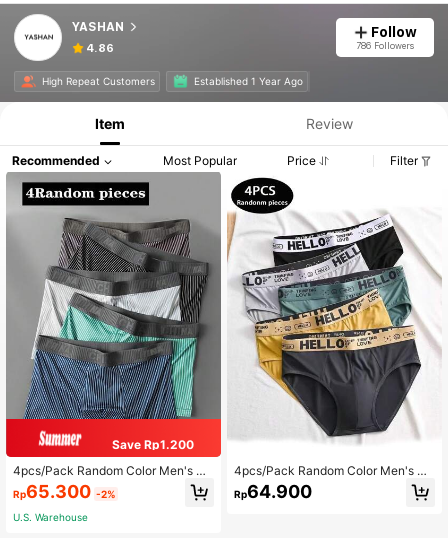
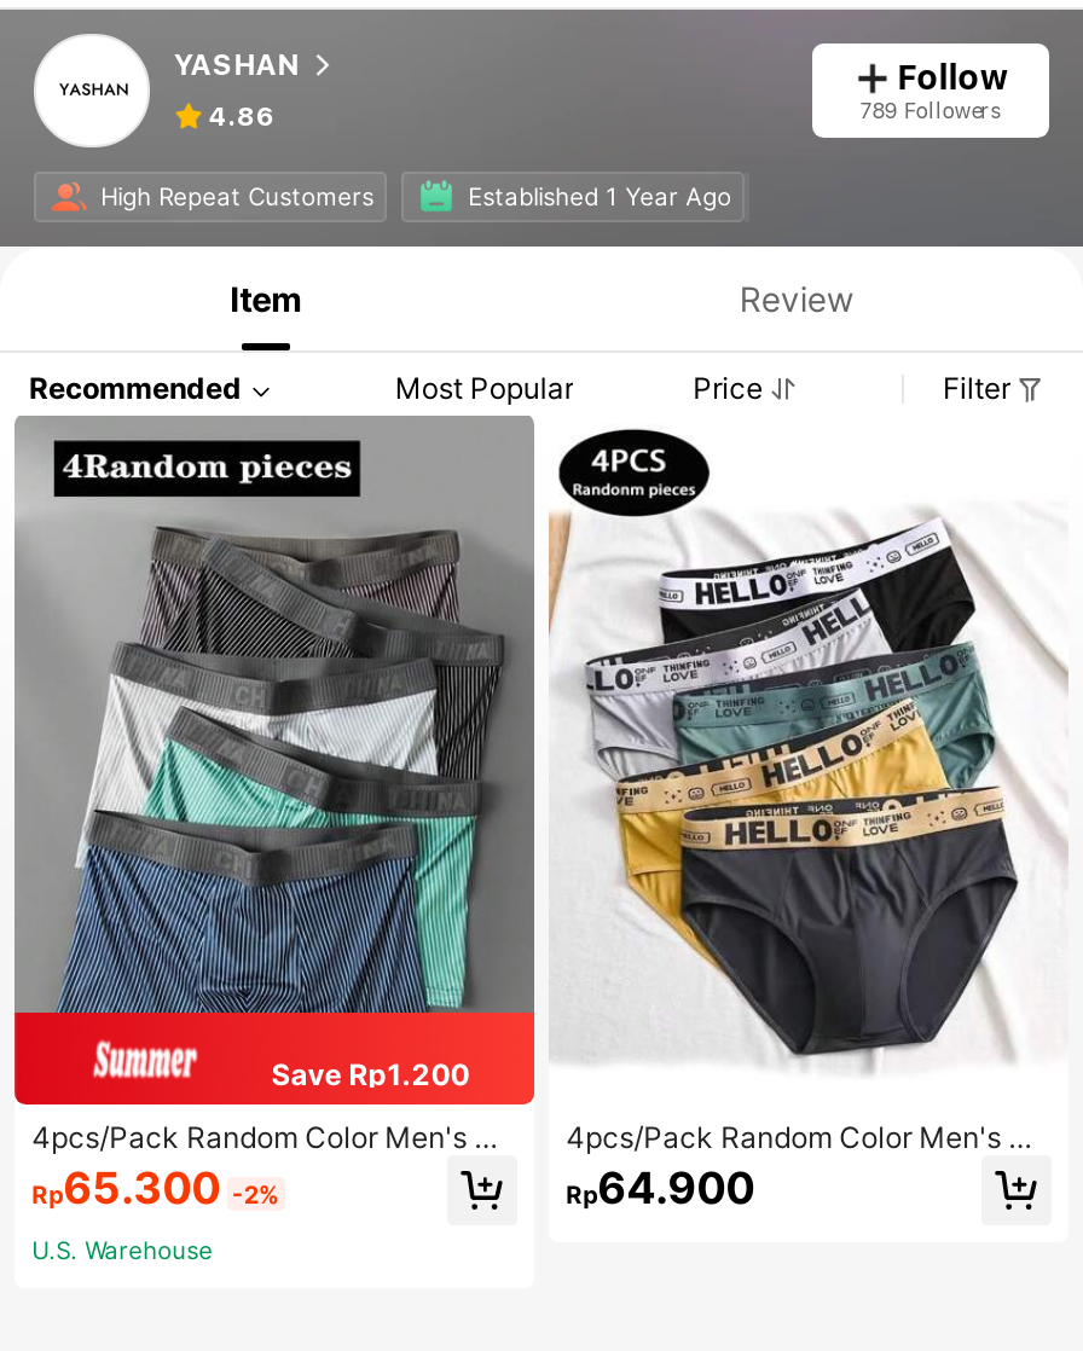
- 786 Followers
+ 789 Followers
